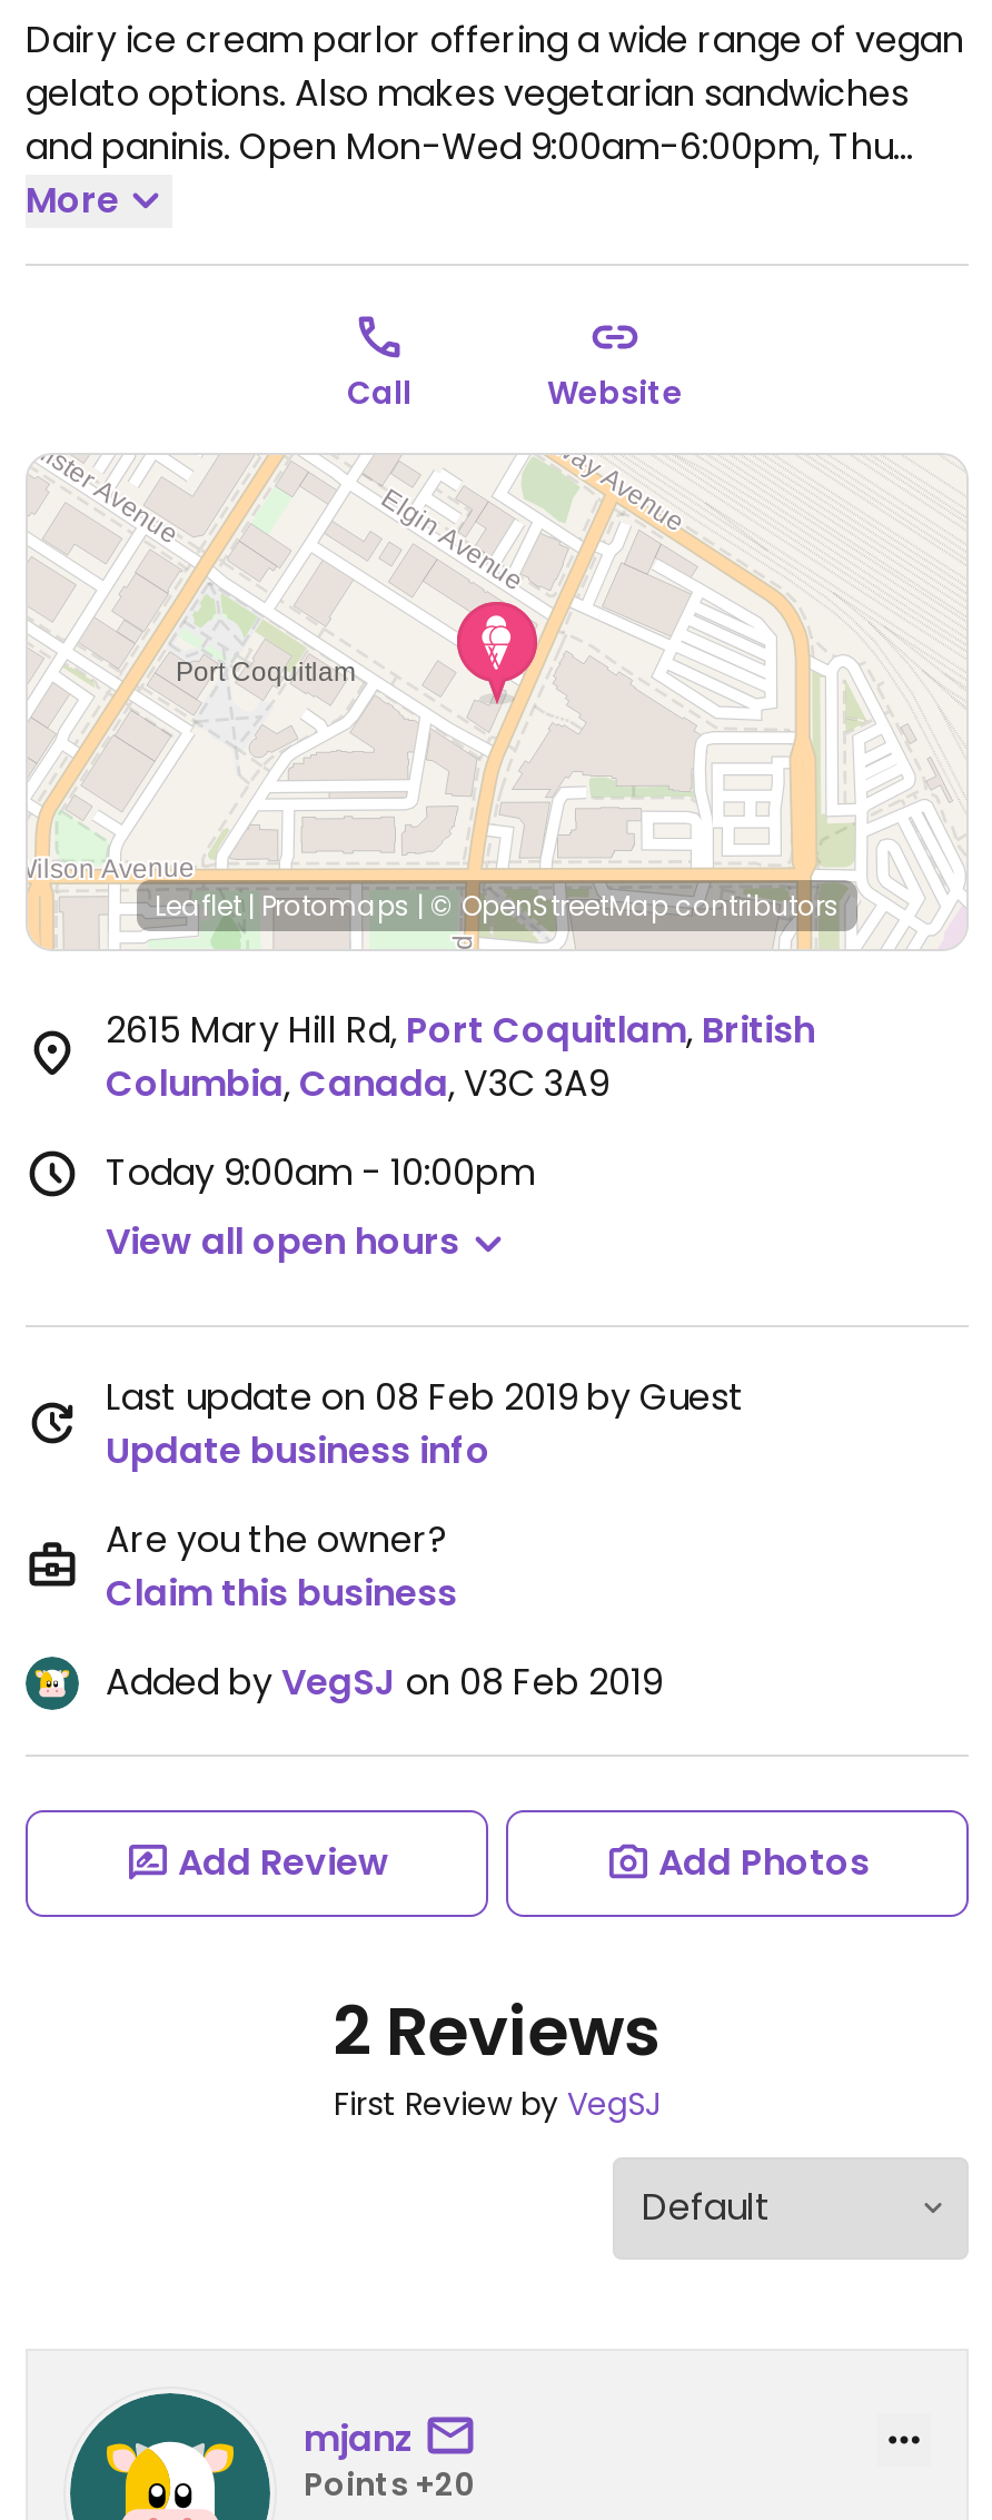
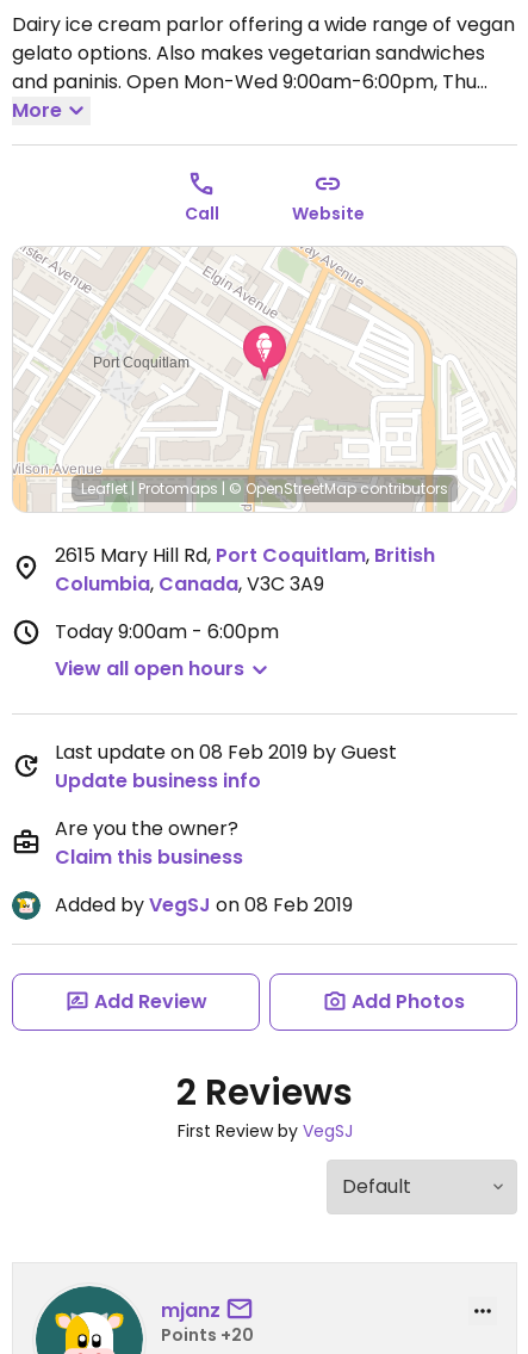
- Today 9:00am - 10:00pm
+ Today 9:00am - 6:00pm
